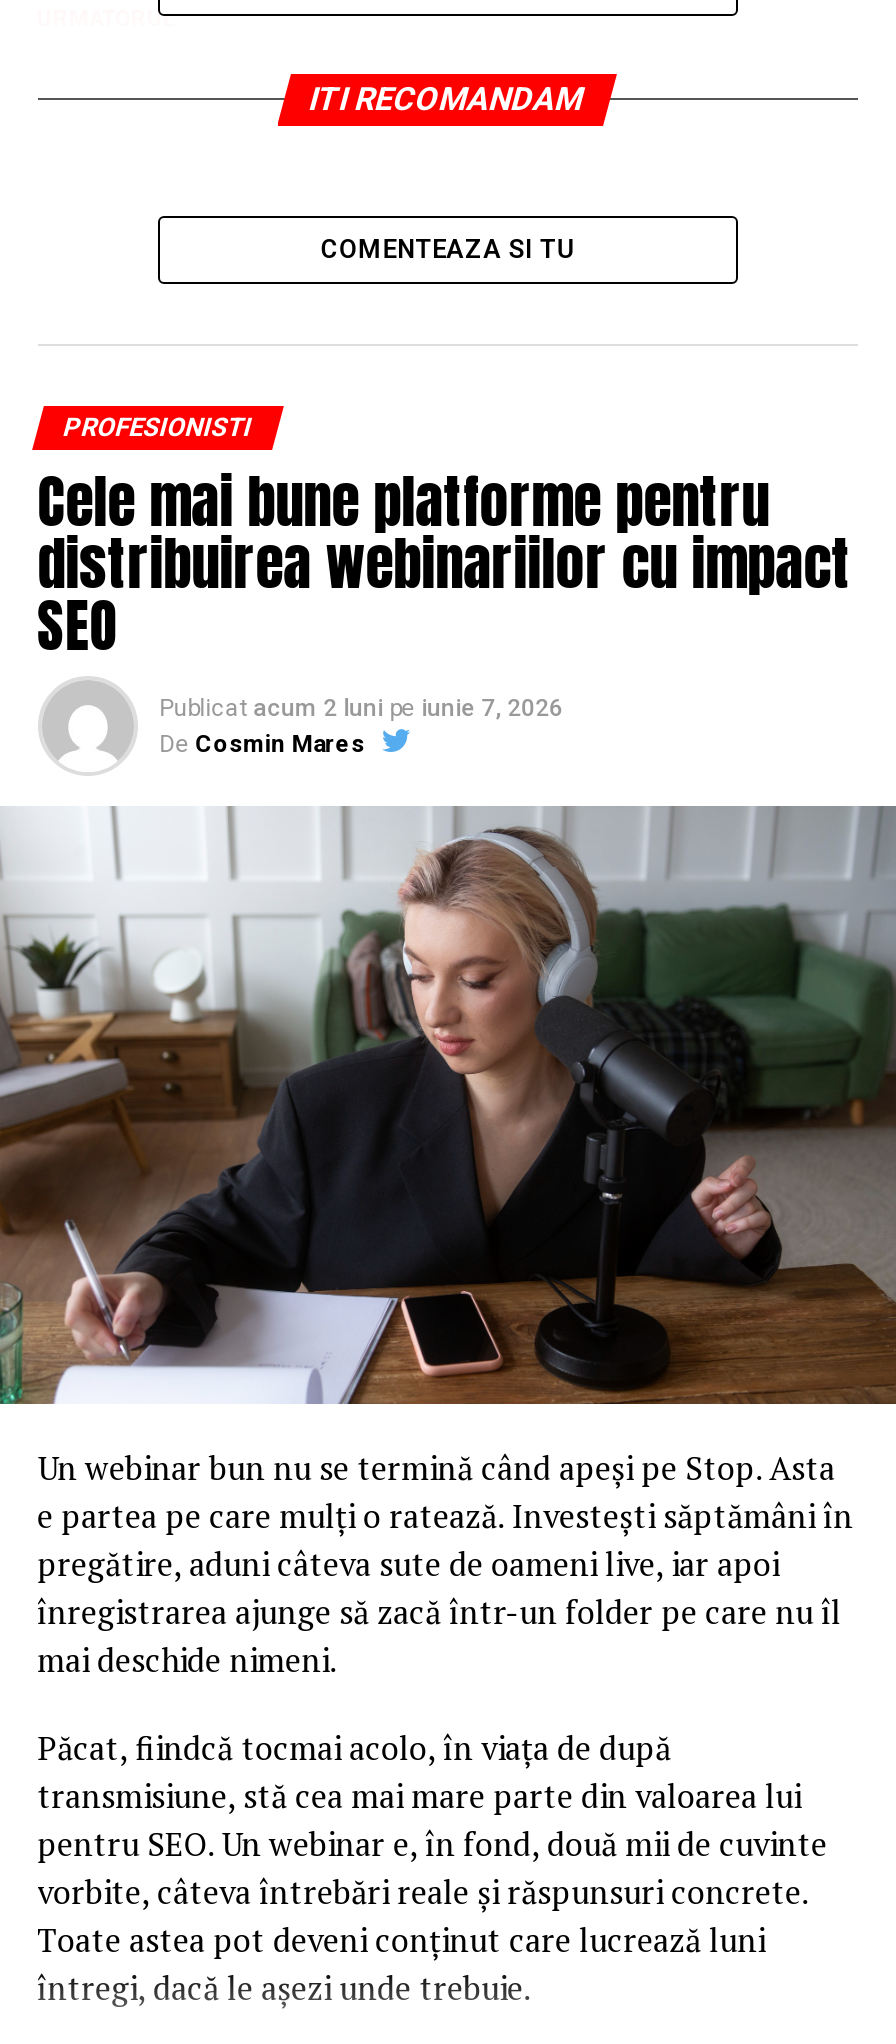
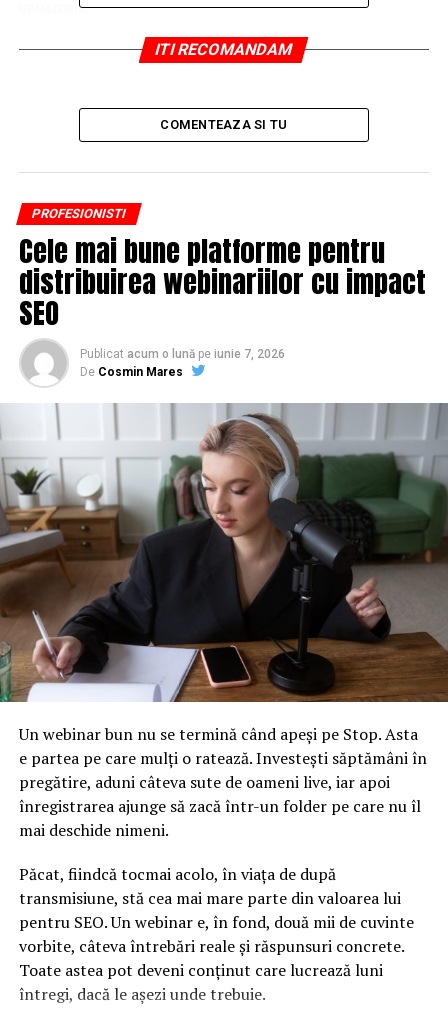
- Publicat acum 2 luni pe iunie 7, 2026
+ Publicat acum o lună pe iunie 7, 2026
